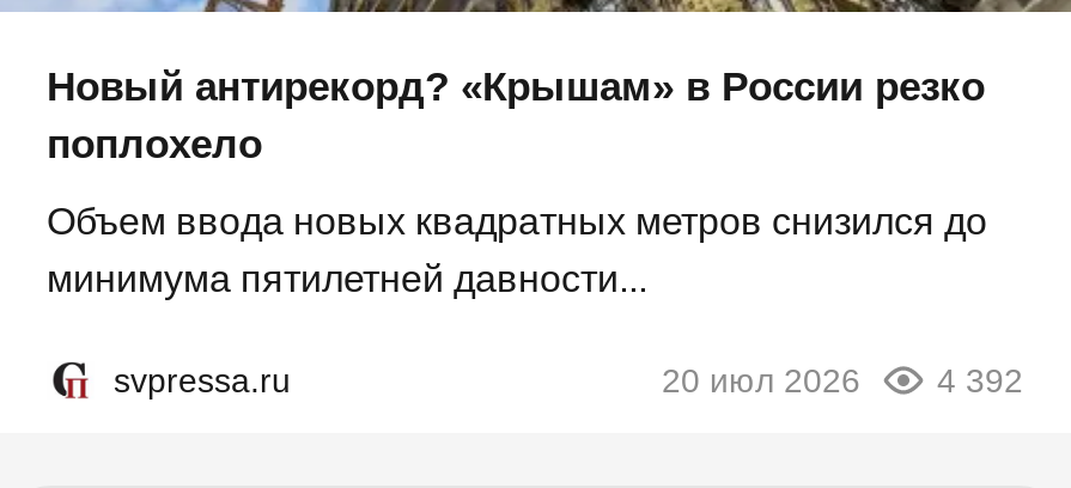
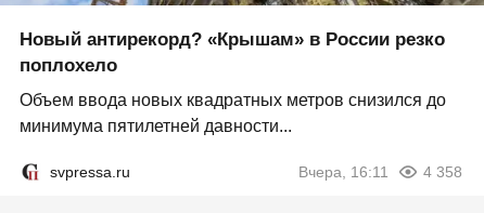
- 20 июл 2026
- 4 392
+ Вчера, 16:11
+ 4 358
